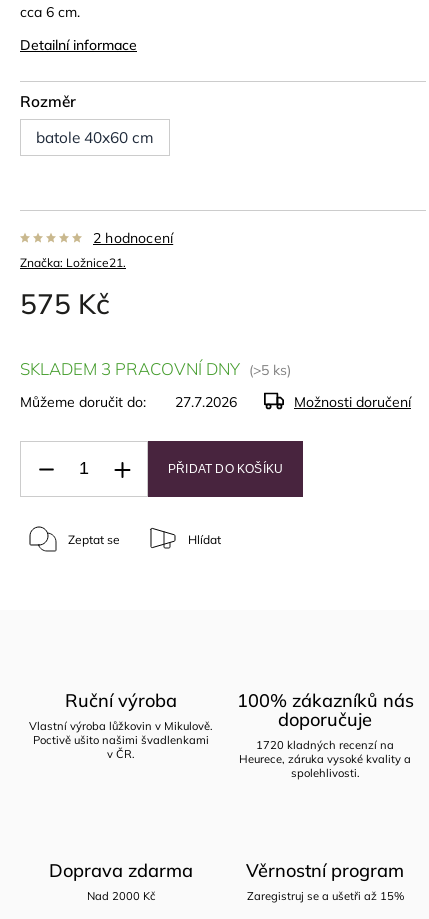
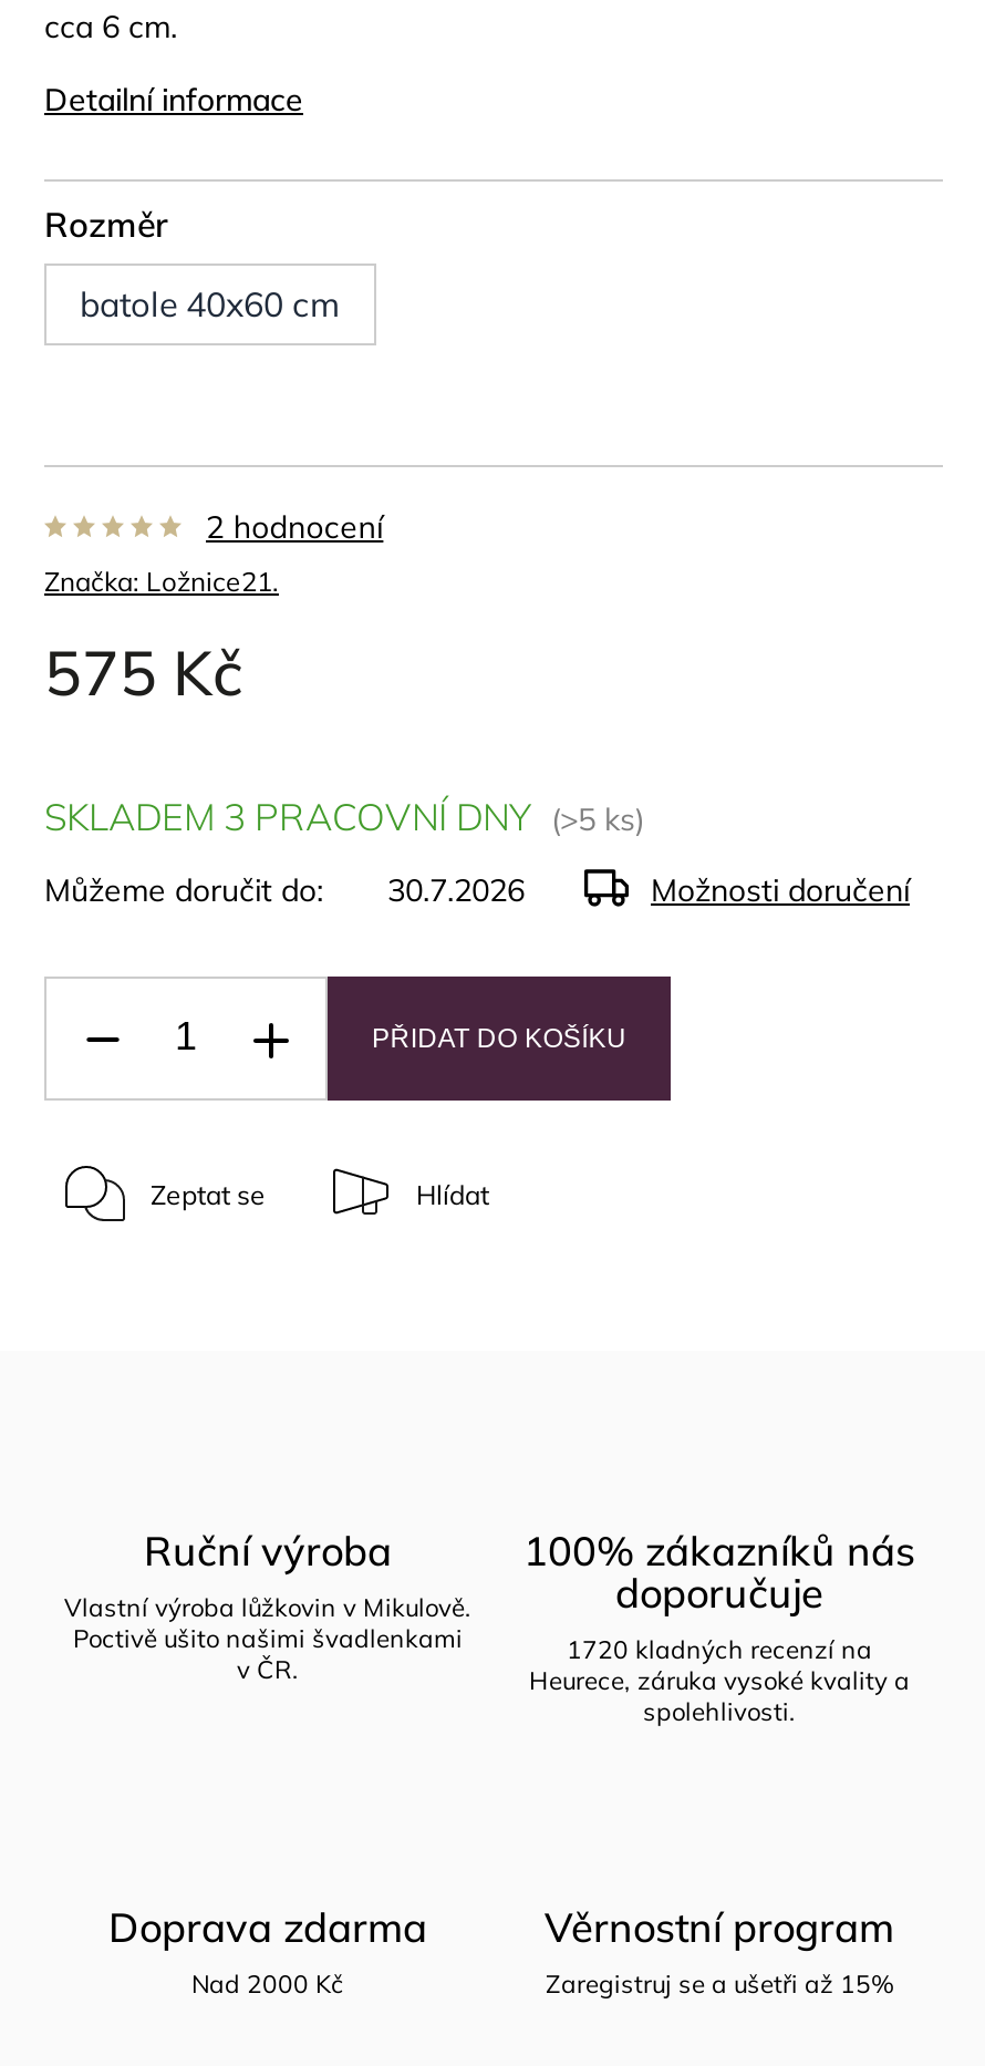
- Můžeme doručit do: 27.7.2026
+ Můžeme doručit do: 30.7.2026
